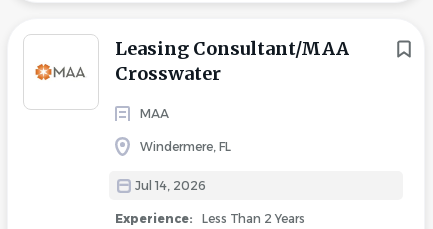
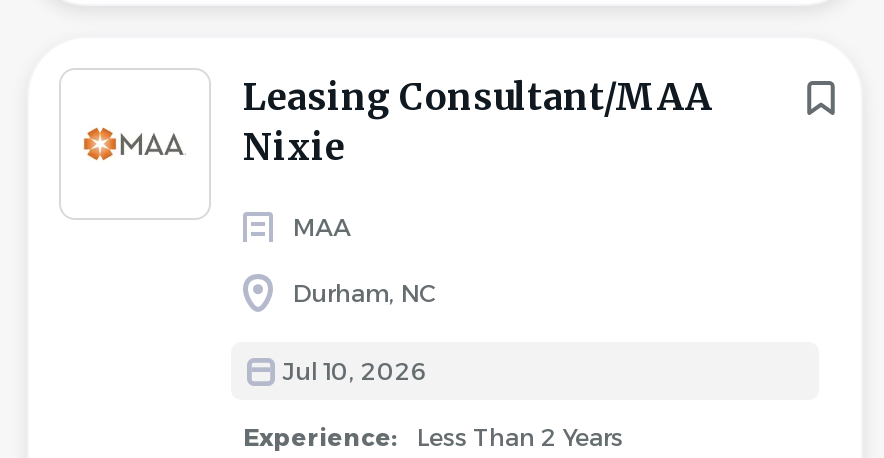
- Crosswater
+ Nixie

- Windermere, FL
+ Durham, NC

- Jul 14, 2026
+ Jul 10, 2026
